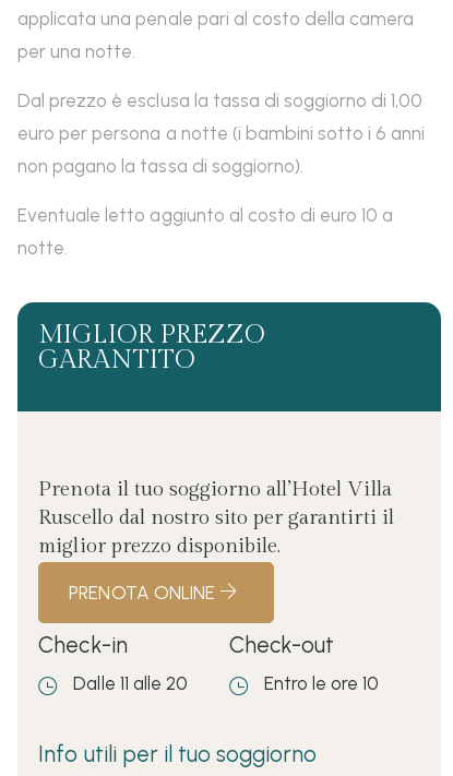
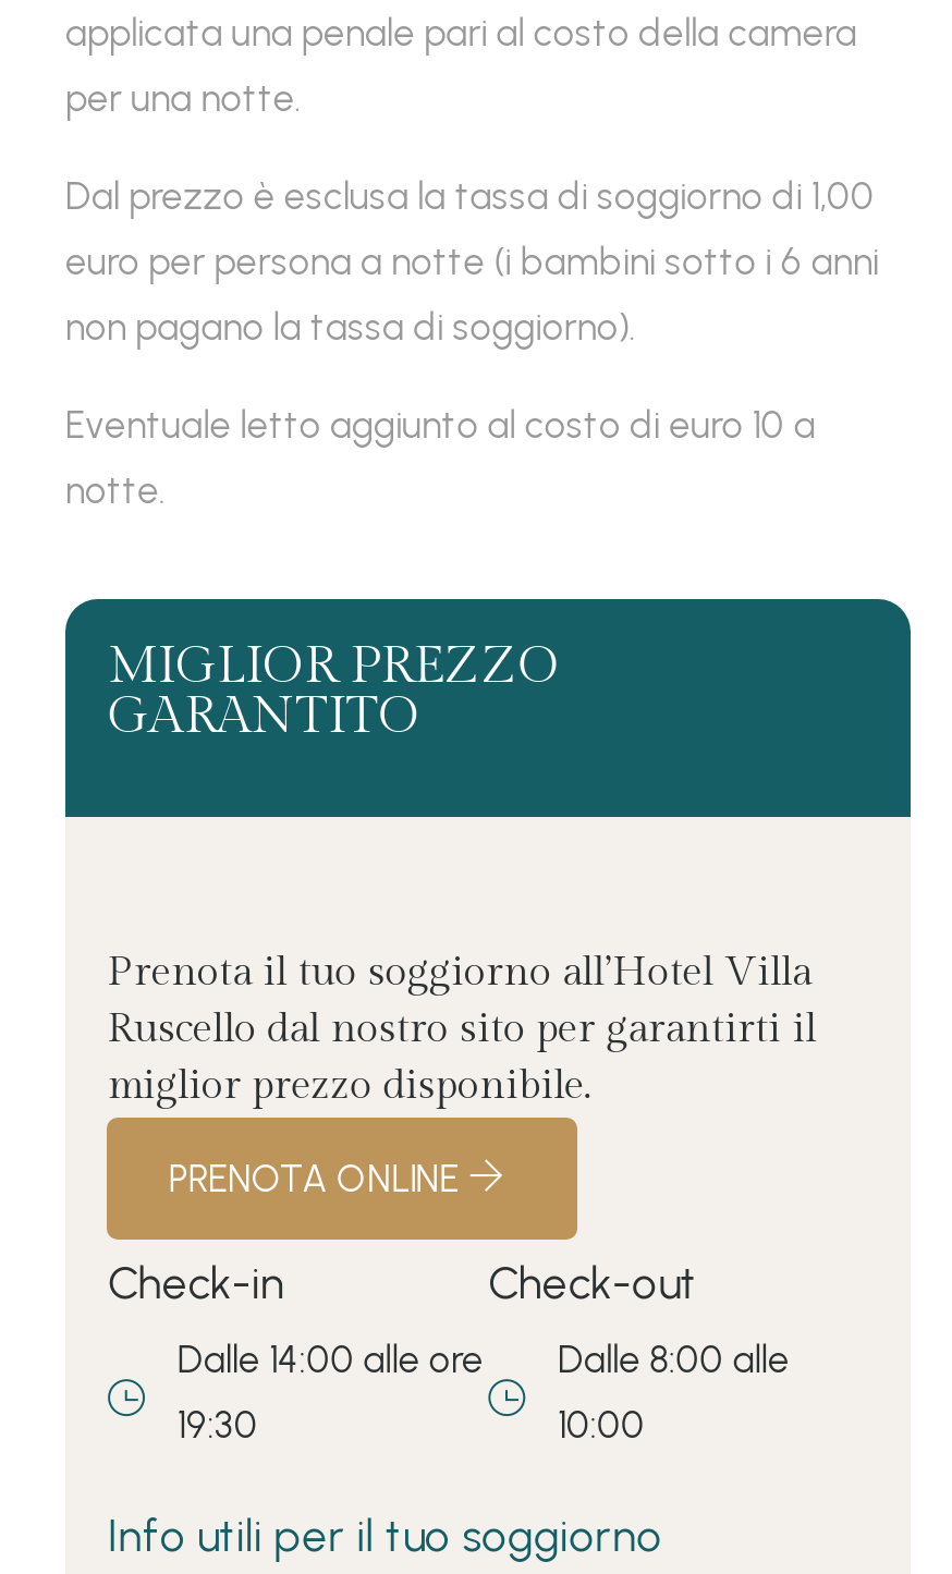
- Dalle 11 alle 20
+ Dalle 14:00 alle ore
+ 19:30

- Entro le ore 10
+ Dalle 8:00 alle
+ 10:00
